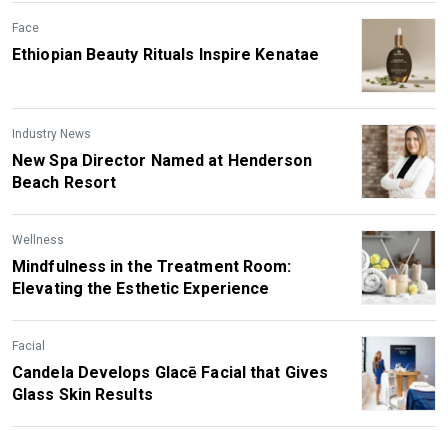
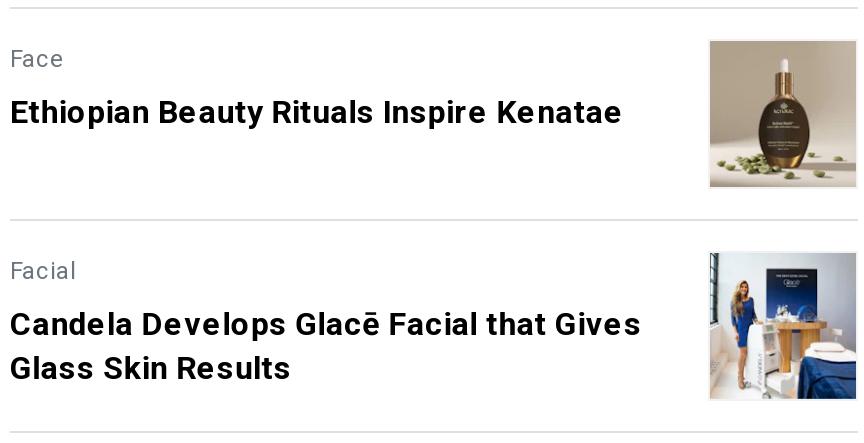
- Industry News
- New Spa Director Named at Henderson
- Beach Resort
- Wellness
- Mindfulness in the Treatment Room:
- Elevating the Esthetic Experience

- [image]

- [image]
